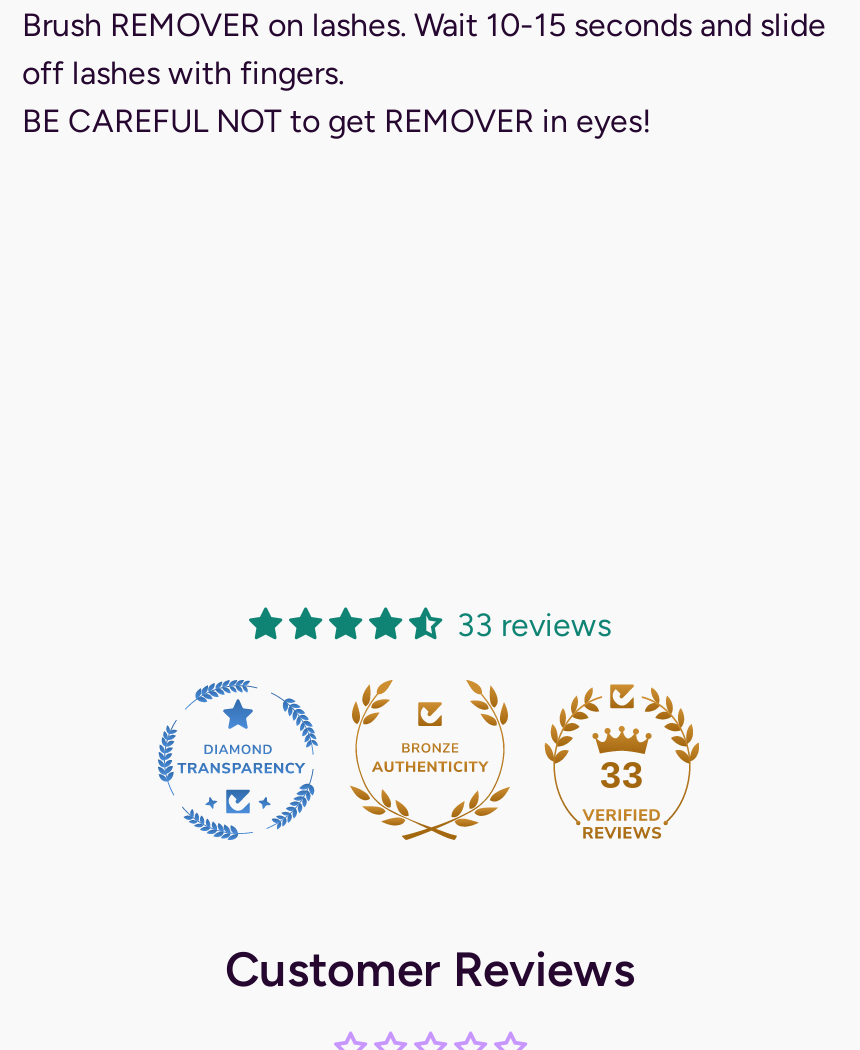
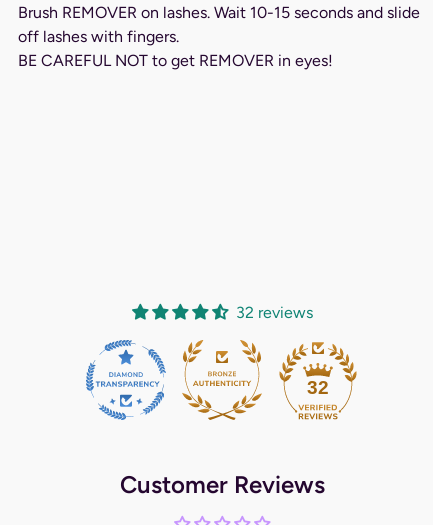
- 33 reviews
+ 32 reviews

- 33
+ 32
